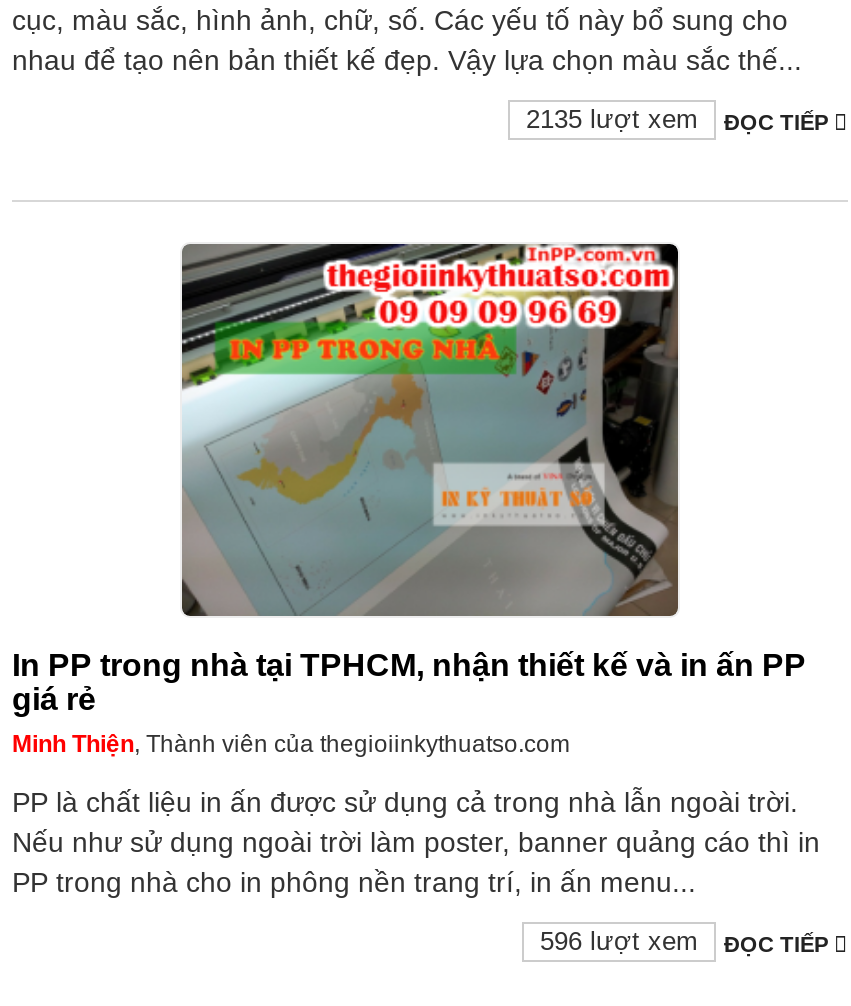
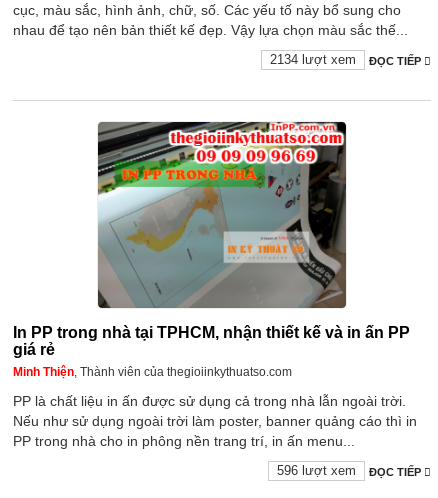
- 2135 lượt xem ĐỌC TIẾP
+ 2134 lượt xem ĐỌC TIẾP
